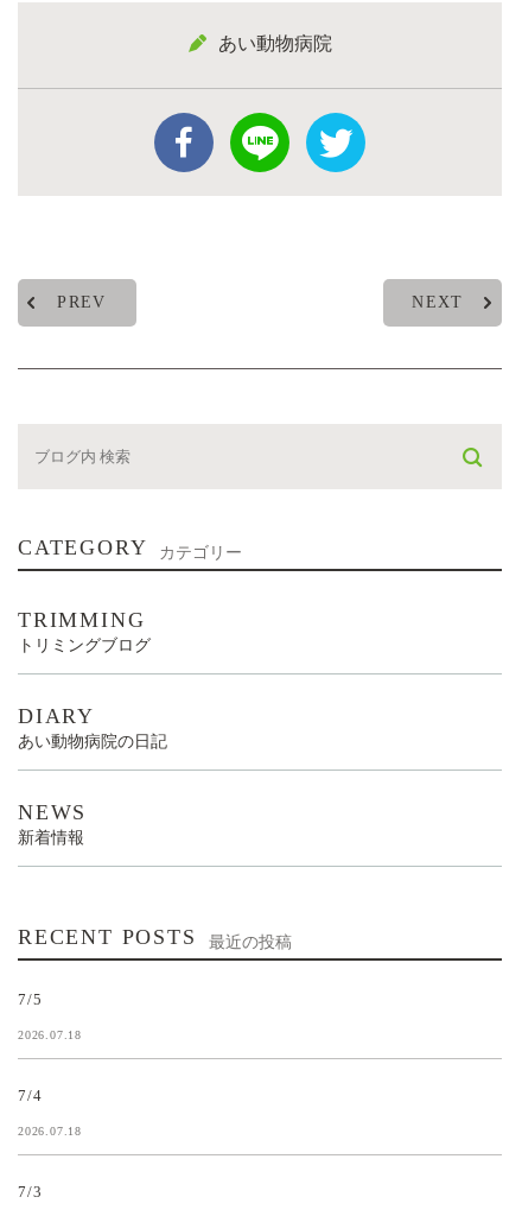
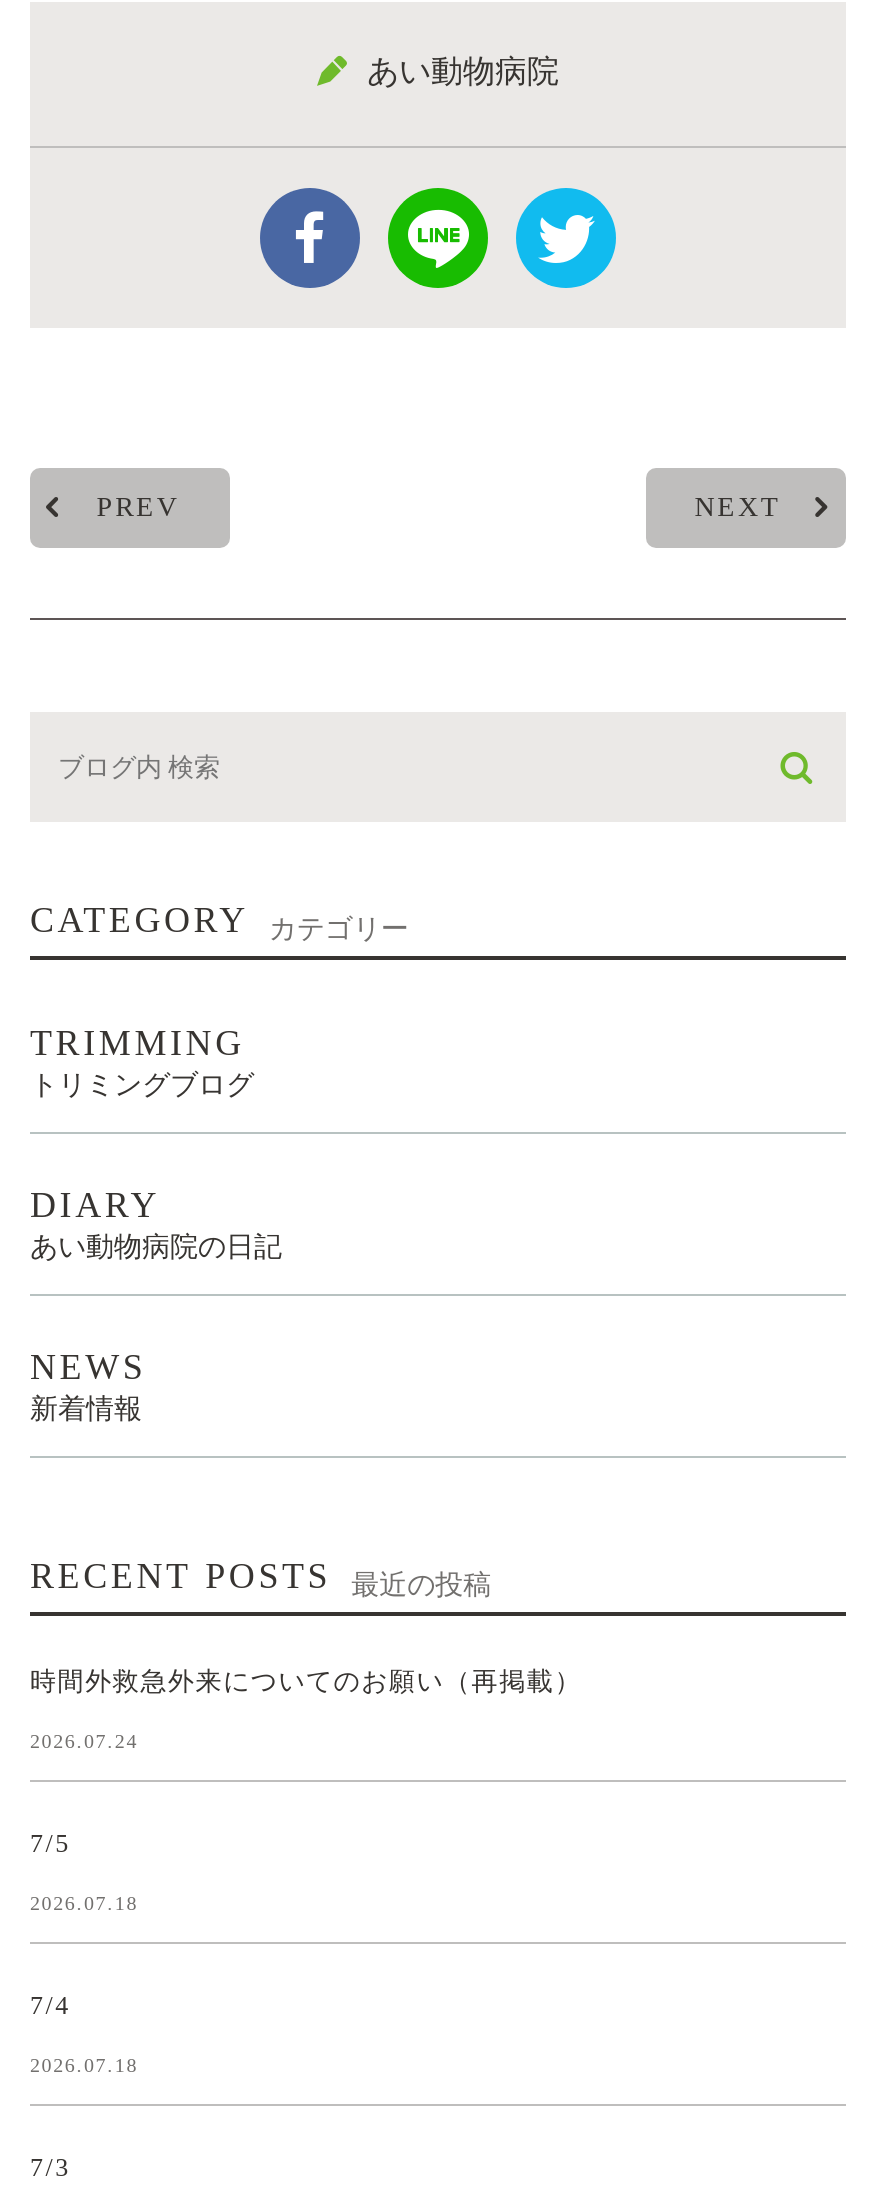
+ 時間外救急外来についてのお願い（再掲載）
+ 2026.07.24
